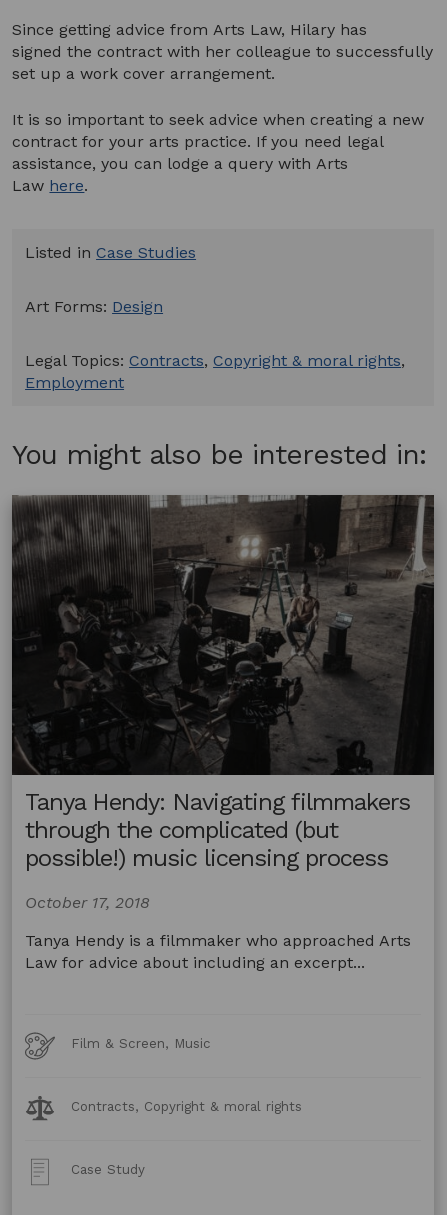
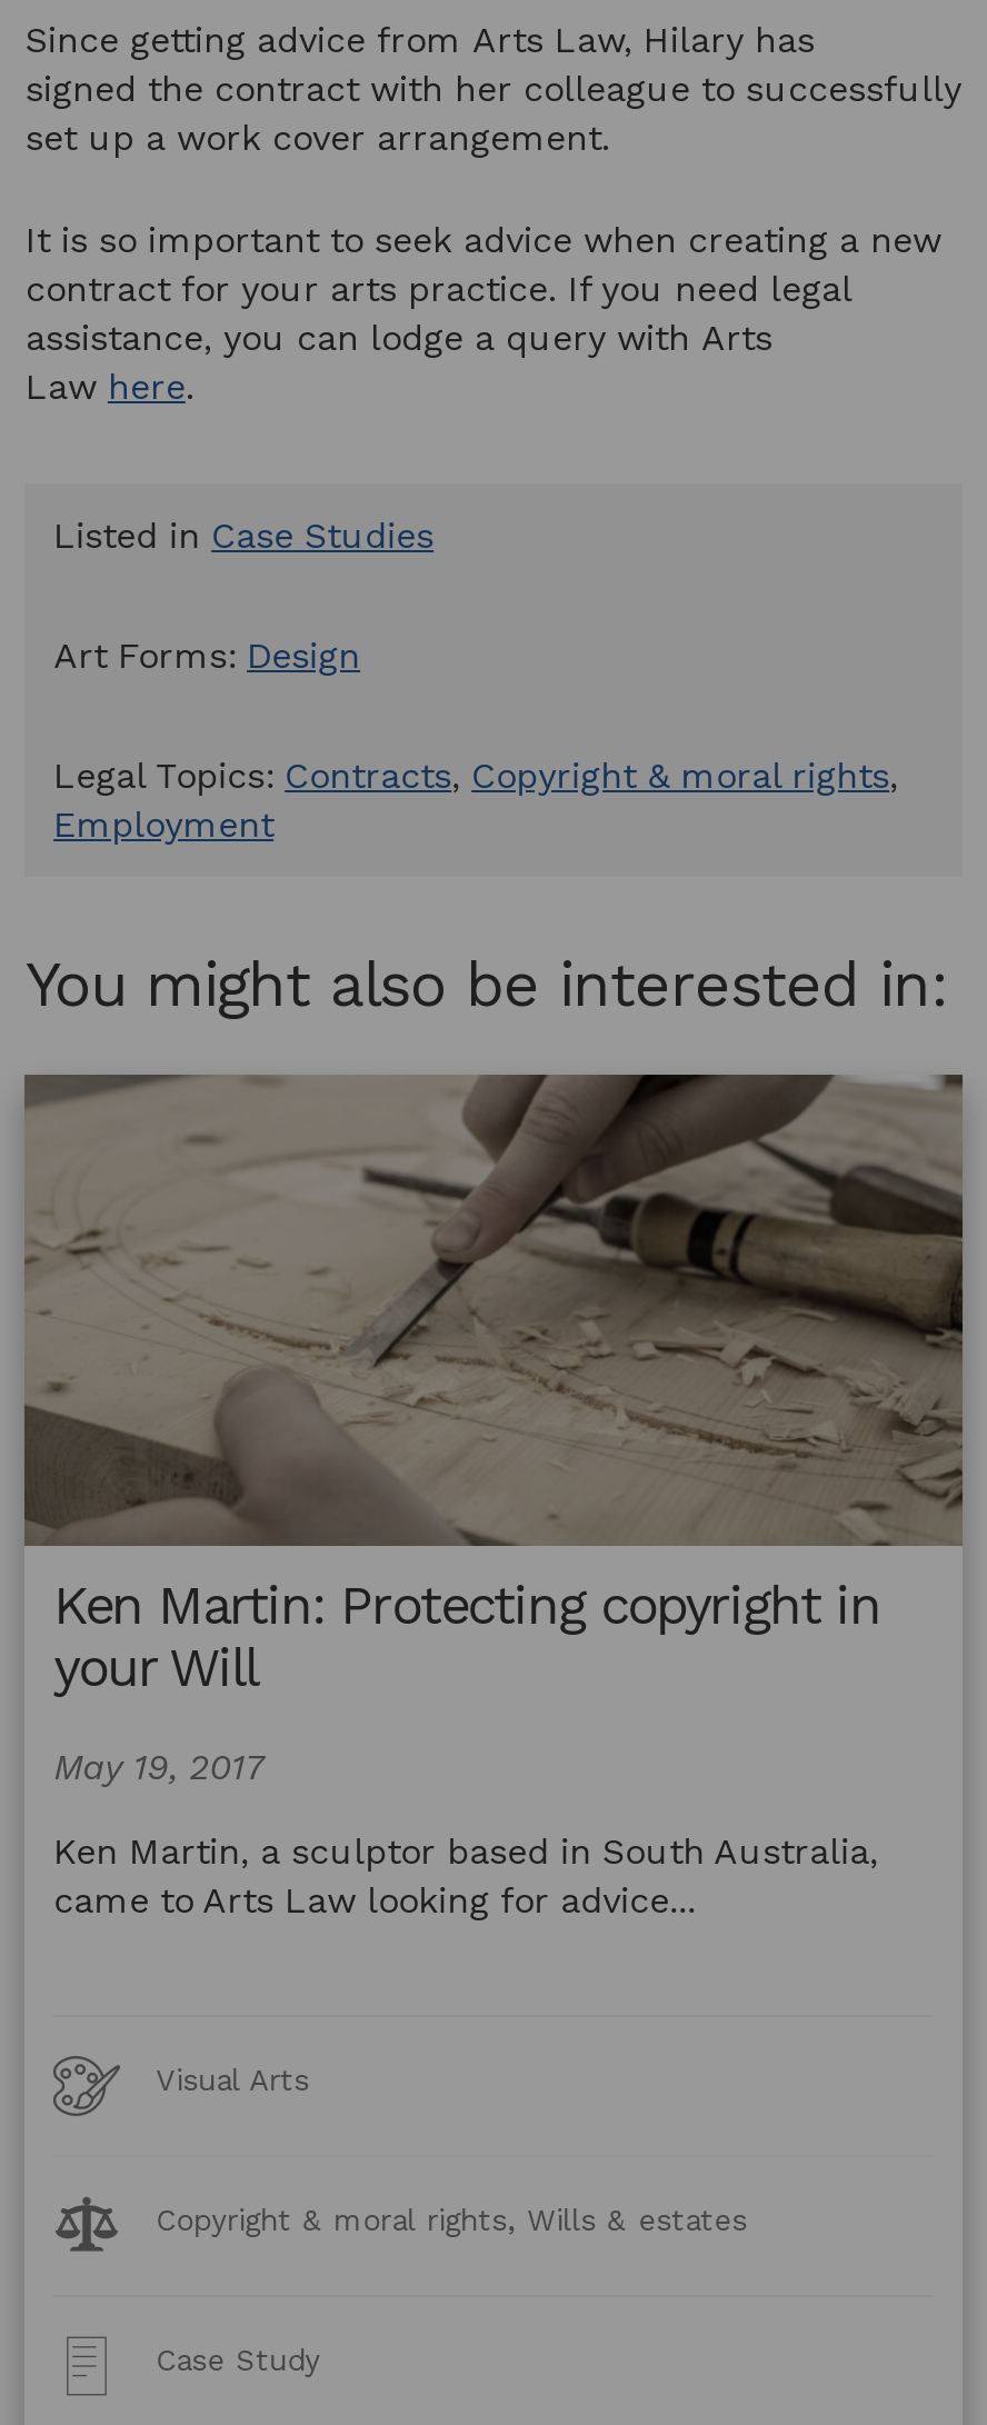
- [image]
- Tanya Hendy: Navigating filmmakers
- through the complicated (but
- possible!) music licensing process
+ [image]
+ Ken Martin: Protecting copyright in
+ your Will

- October 17, 2018
+ May 19, 2017

- Tanya Hendy is a filmmaker who approached Arts
- Law for advice about including an excerpt...
+ Ken Martin, a sculptor based in South Australia,
+ came to Arts Law looking for advice...

- Film & Screen, Music
+ Visual Arts

- Contracts, Copyright & moral rights
+ Copyright & moral rights, Wills & estates
